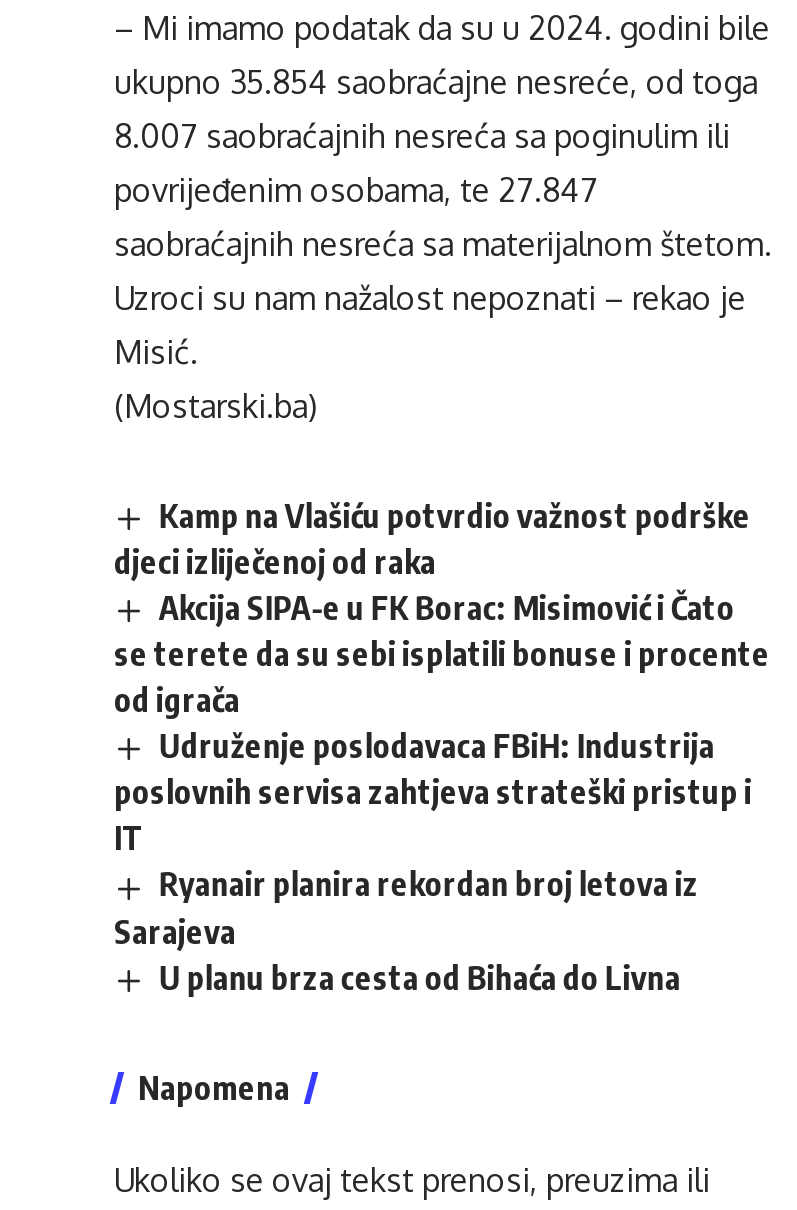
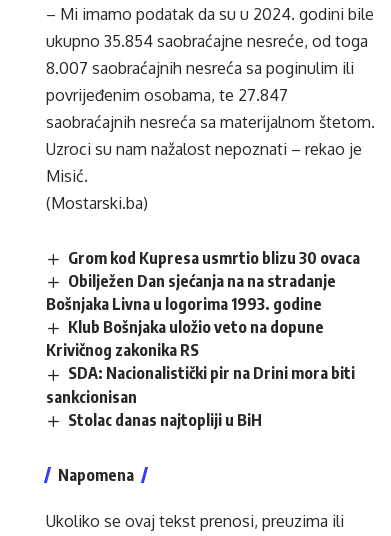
- Kamp na Vlašiću potvrdio važnost podrške
- djeci izliječenoj od raka
- Akcija SIPA-e u FK Borac: Misimović i Čato
- se terete da su sebi isplatili bonuse i procente
- od igrača
- Udruženje poslodavaca FBiH: Industrija
- poslovnih servisa zahtjeva strateški pristup i
- IT
- Ryanair planira rekordan broj letova iz
- Sarajeva
- U planu brza cesta od Bihaća do Livna
+ Grom kod Kupresa usmrtio blizu 30 ovaca
+ Obilježen Dan sjećanja na na stradanje
+ Bošnjaka Livna u logorima 1993. godine
+ Klub Bošnjaka uložio veto na dopune
+ Krivičnog zakonika RS
+ SDA: Nacionalistički pir na Drini mora biti
+ sankcionisan
+ Stolac danas najtopliji u BiH
